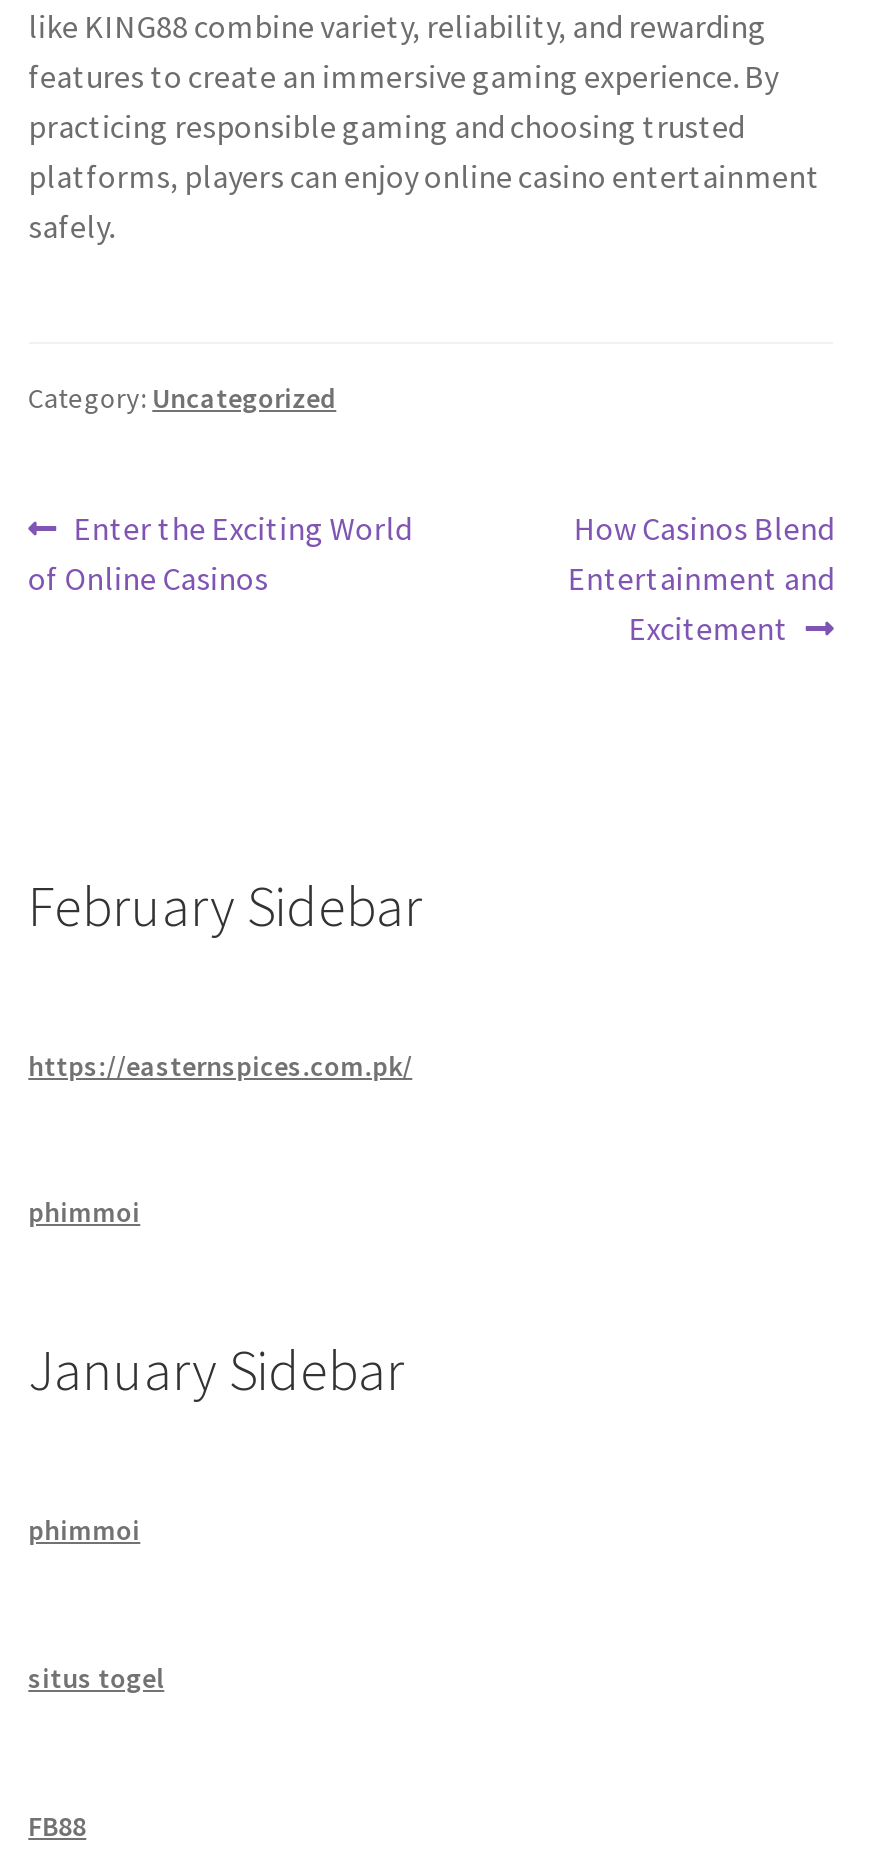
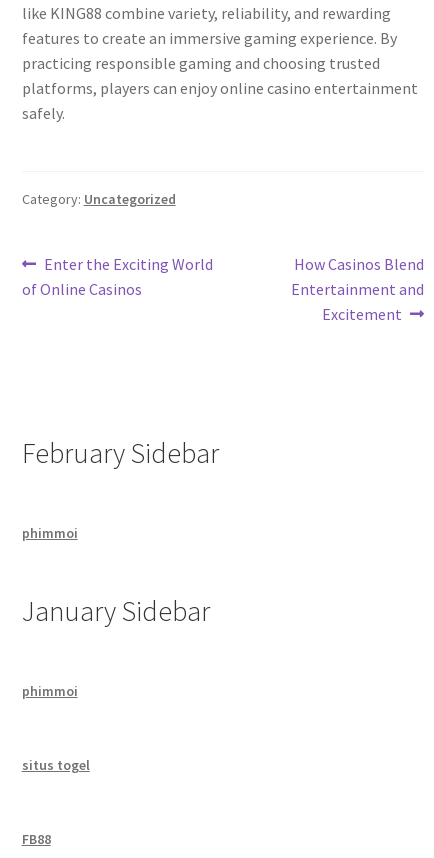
- https://easternspices.com.pk/
